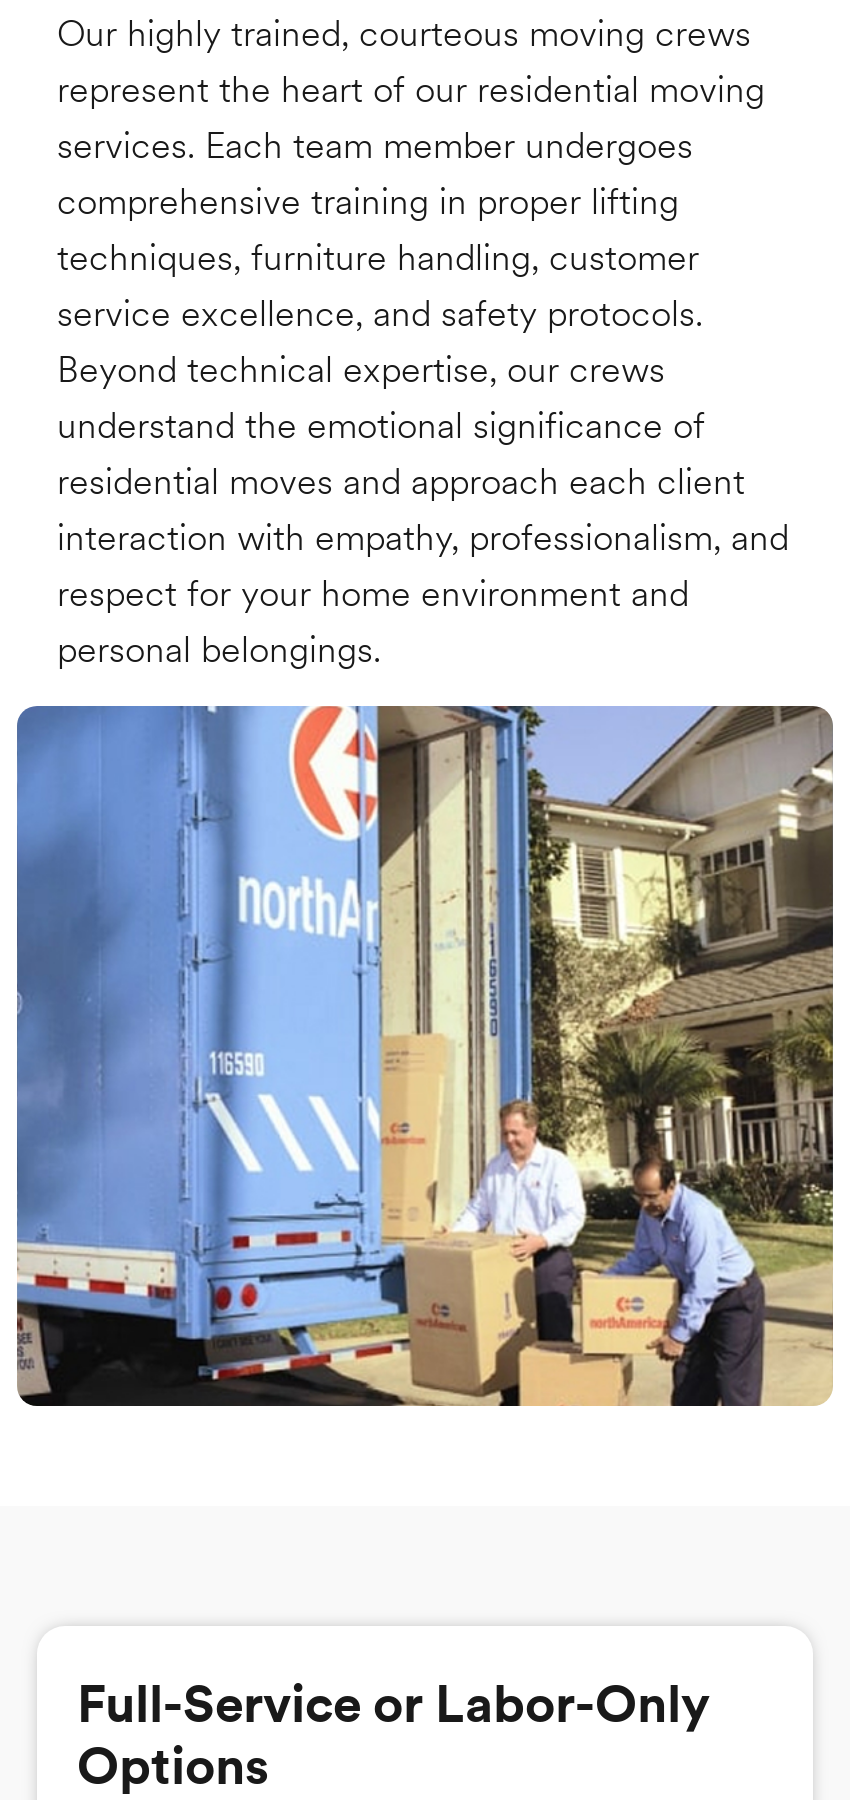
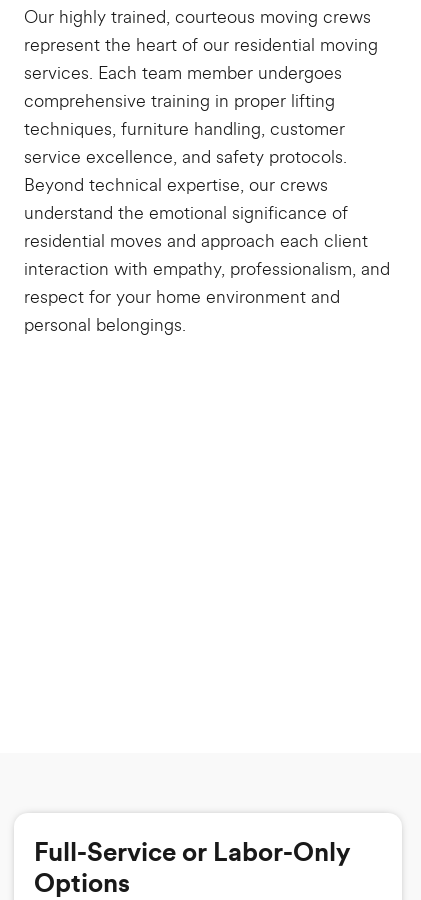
- [image]
